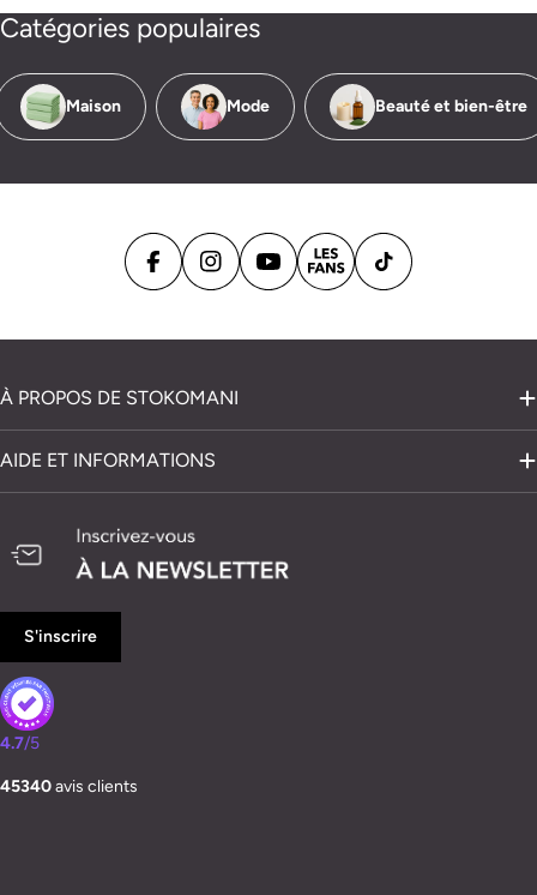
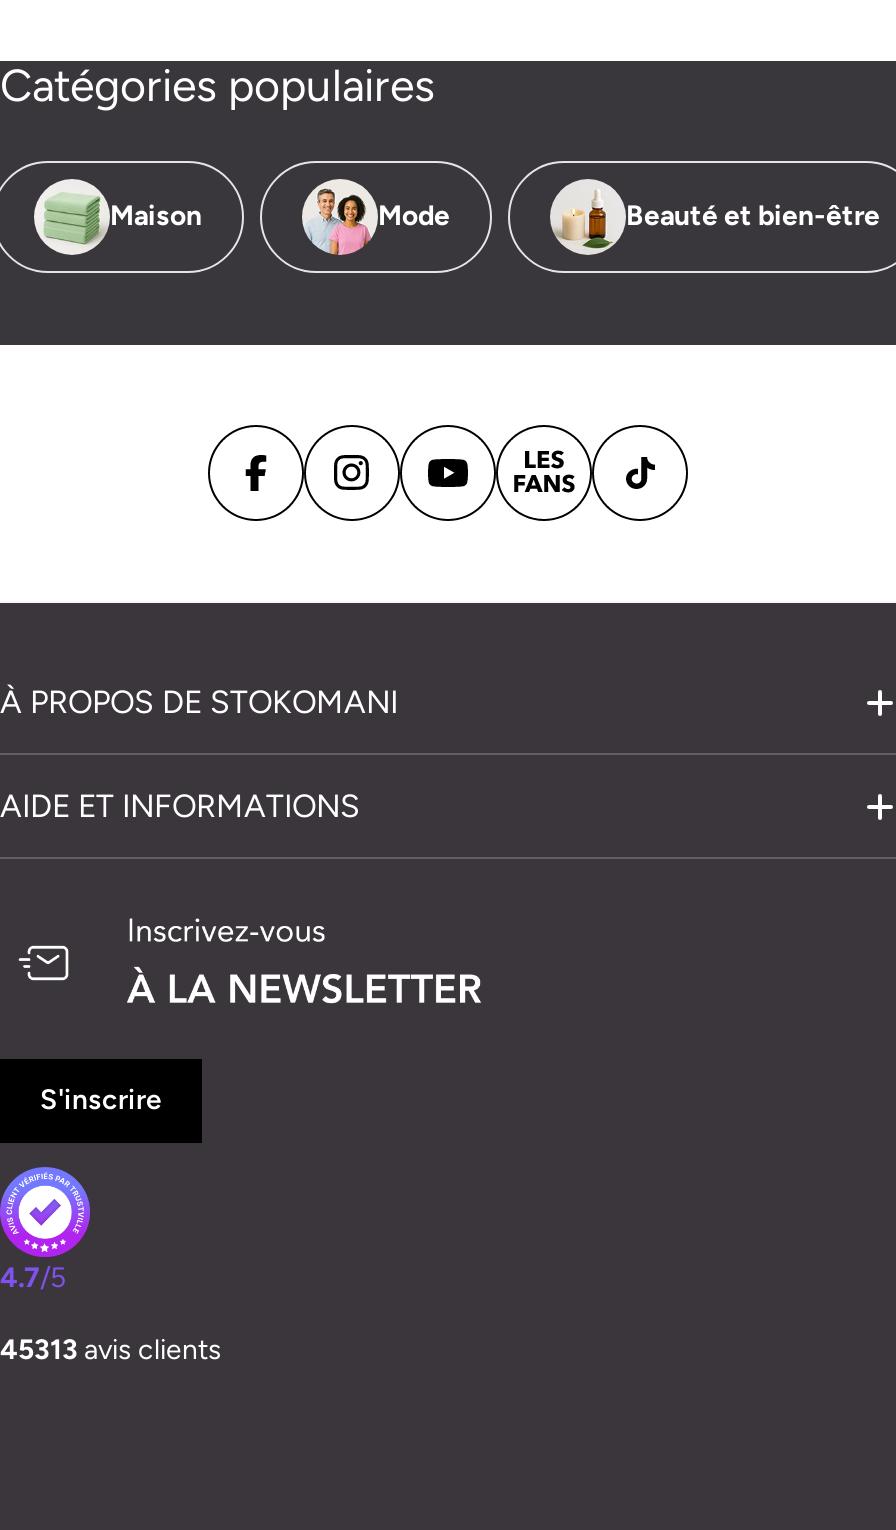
- 45340 avis clients
+ 45313 avis clients
